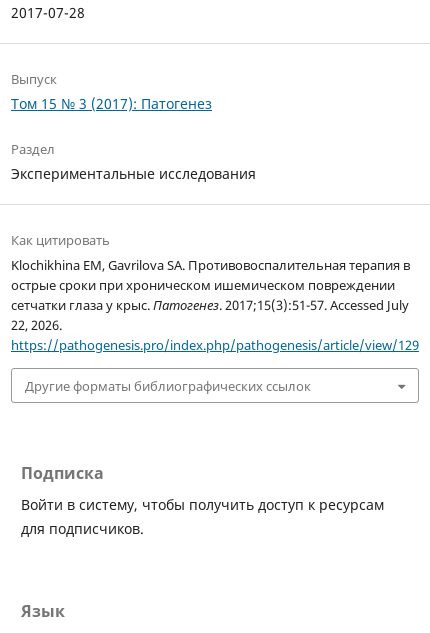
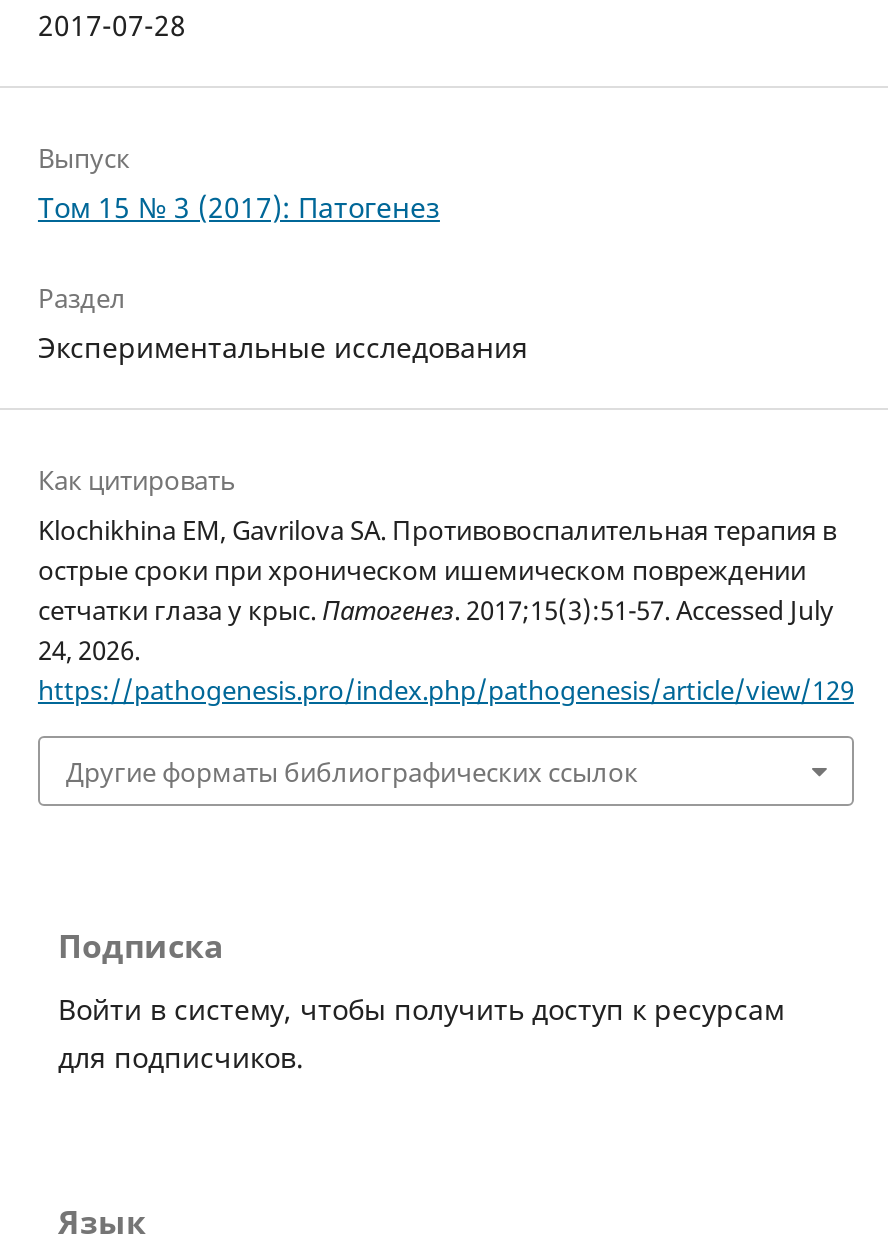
- 22, 2026.
+ 24, 2026.
